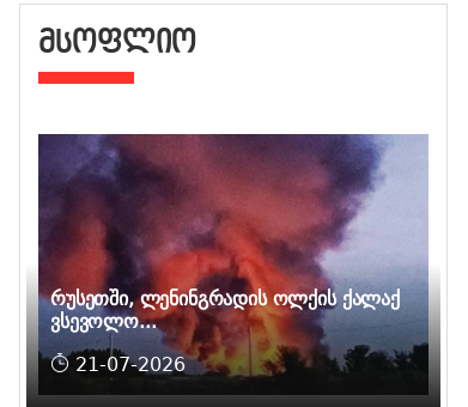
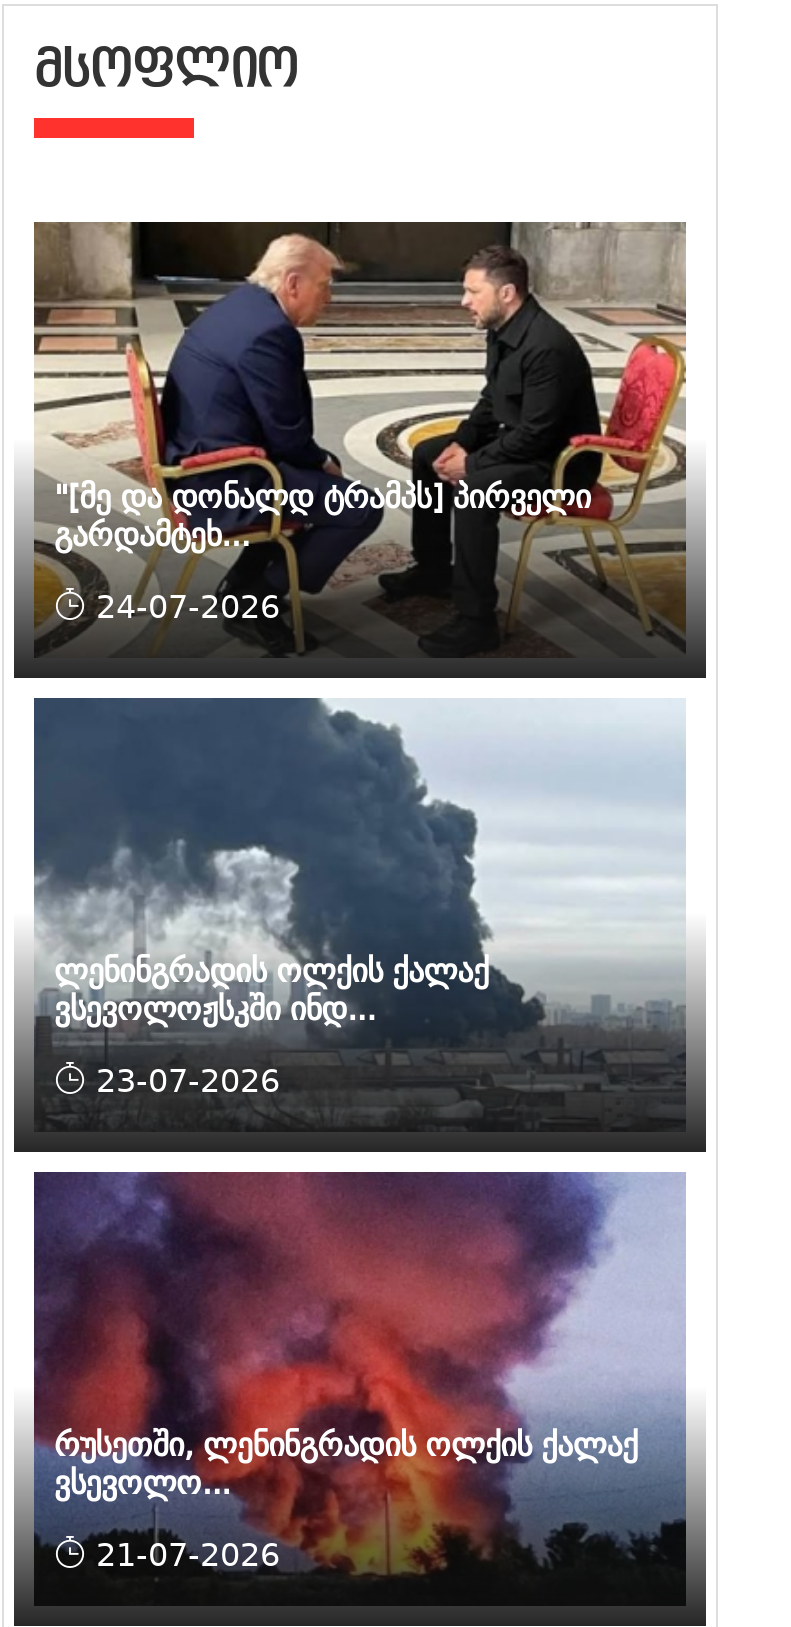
+ [image]
+ ლენინგრადის ოლქის ქალაქ
+ ვსევოლოჟსკში ინდ...
+ 23-07-2026

+ [image]
+ "[მე და დონალდ ტრამპს] პირველი
+ გარდამტეხ...
+ 24-07-2026
